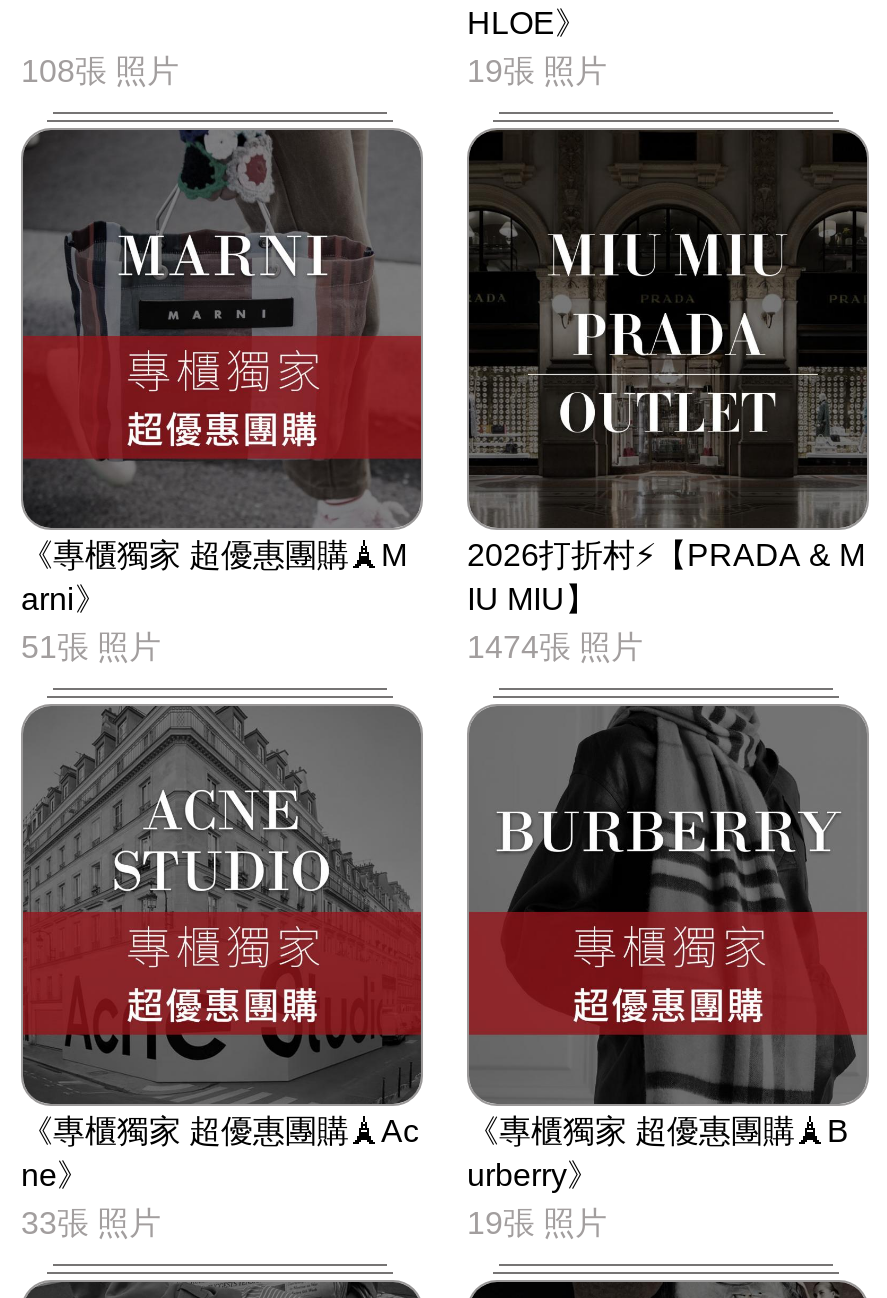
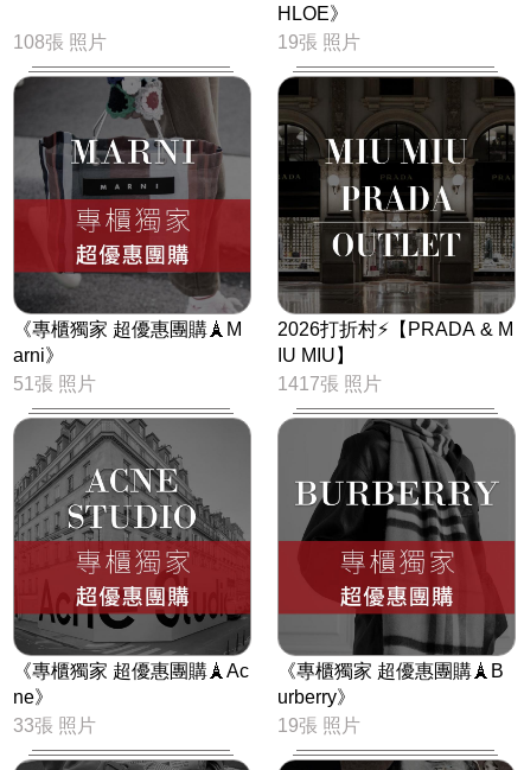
- 1474張 照片
+ 1417張 照片
